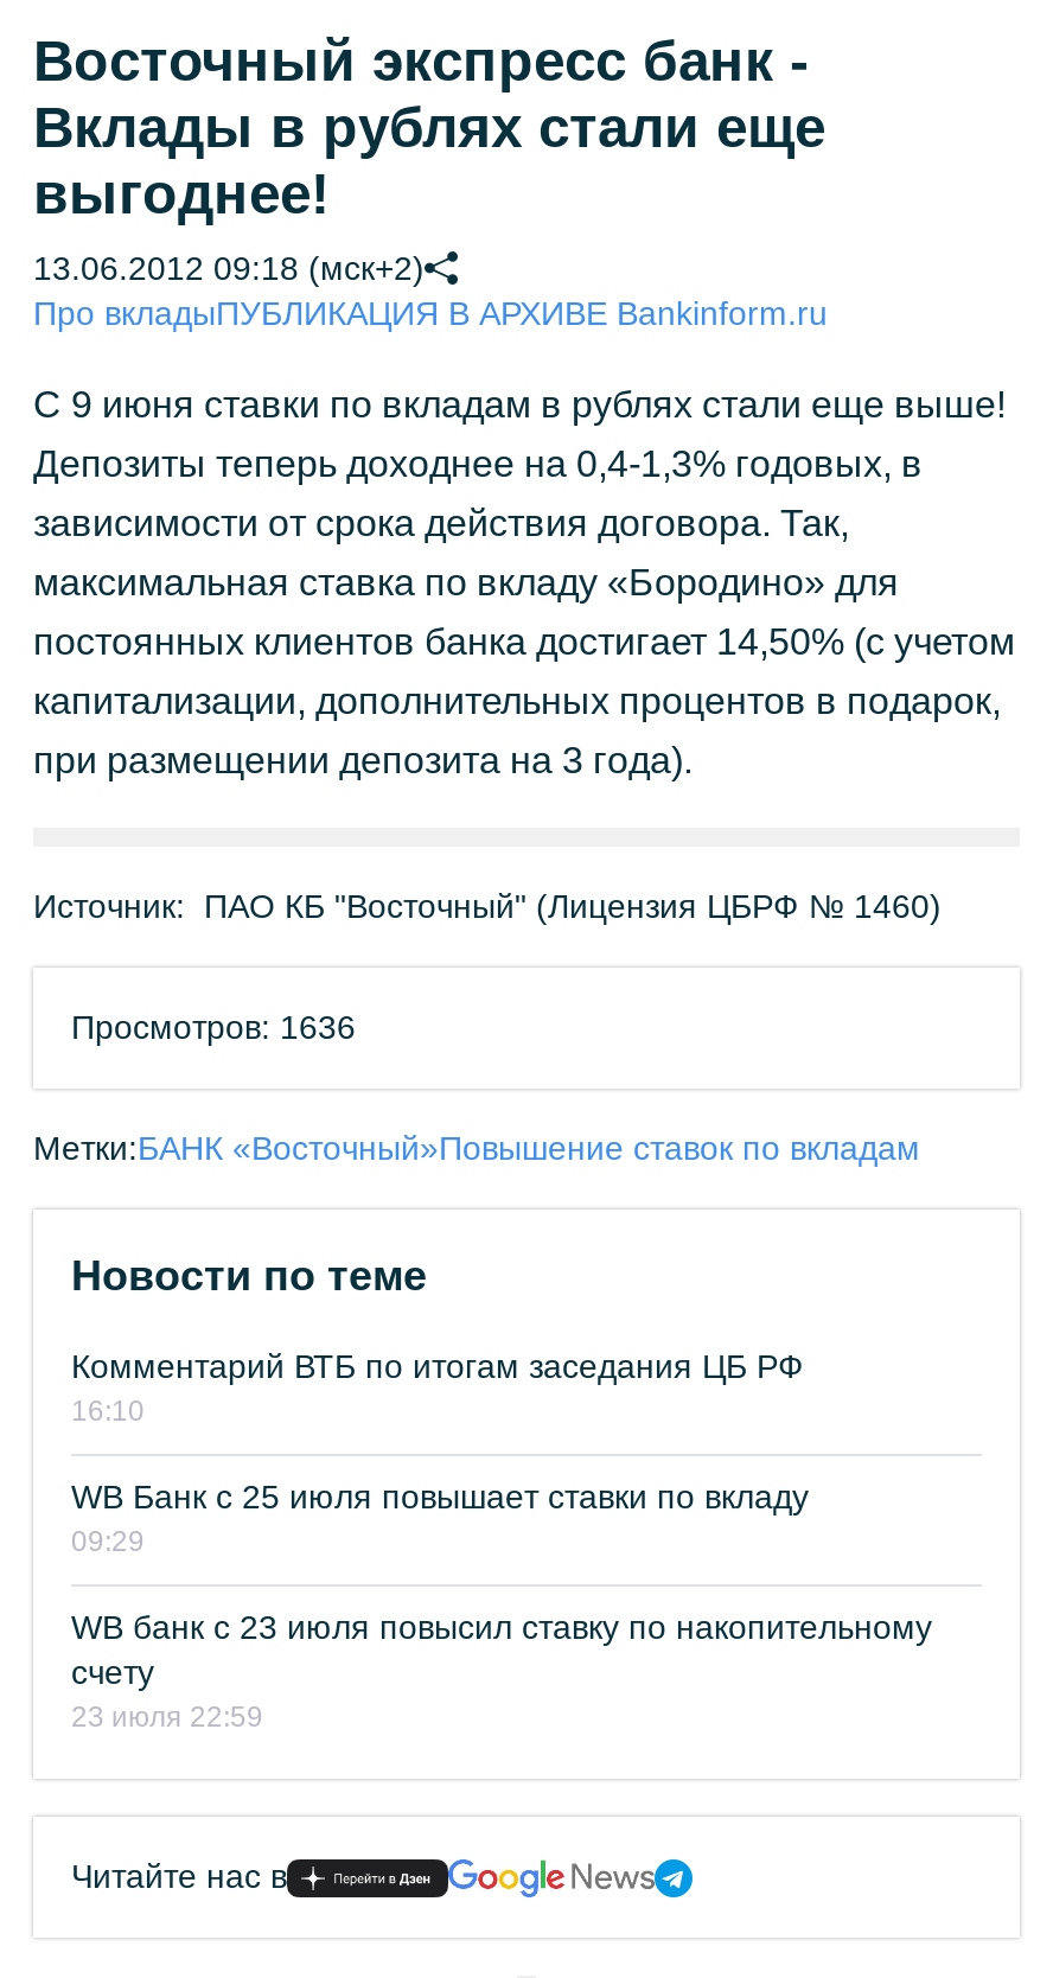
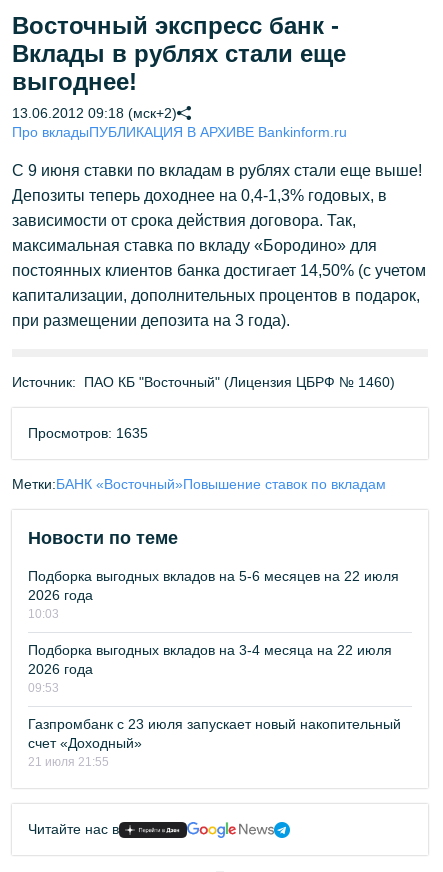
- Просмотров: 1636
+ Просмотров: 1635

- Комментарий ВТБ по итогам заседания ЦБ РФ
- 16:10
+ Подборка выгодных вкладов на 5-6 месяцев на 22 июля
+ 2026 года
+ 10:03

- WB Банк с 25 июля повышает ставки по вкладу
- 09:29
+ Подборка выгодных вкладов на 3-4 месяца на 22 июля
+ 2026 года
+ 09:53

- WB банк с 23 июля повысил ставку по накопительному
- счету
- 23 июля 22:59
+ Газпромбанк с 23 июля запускает новый накопительный
+ счет «Доходный»
+ 21 июля 21:55
